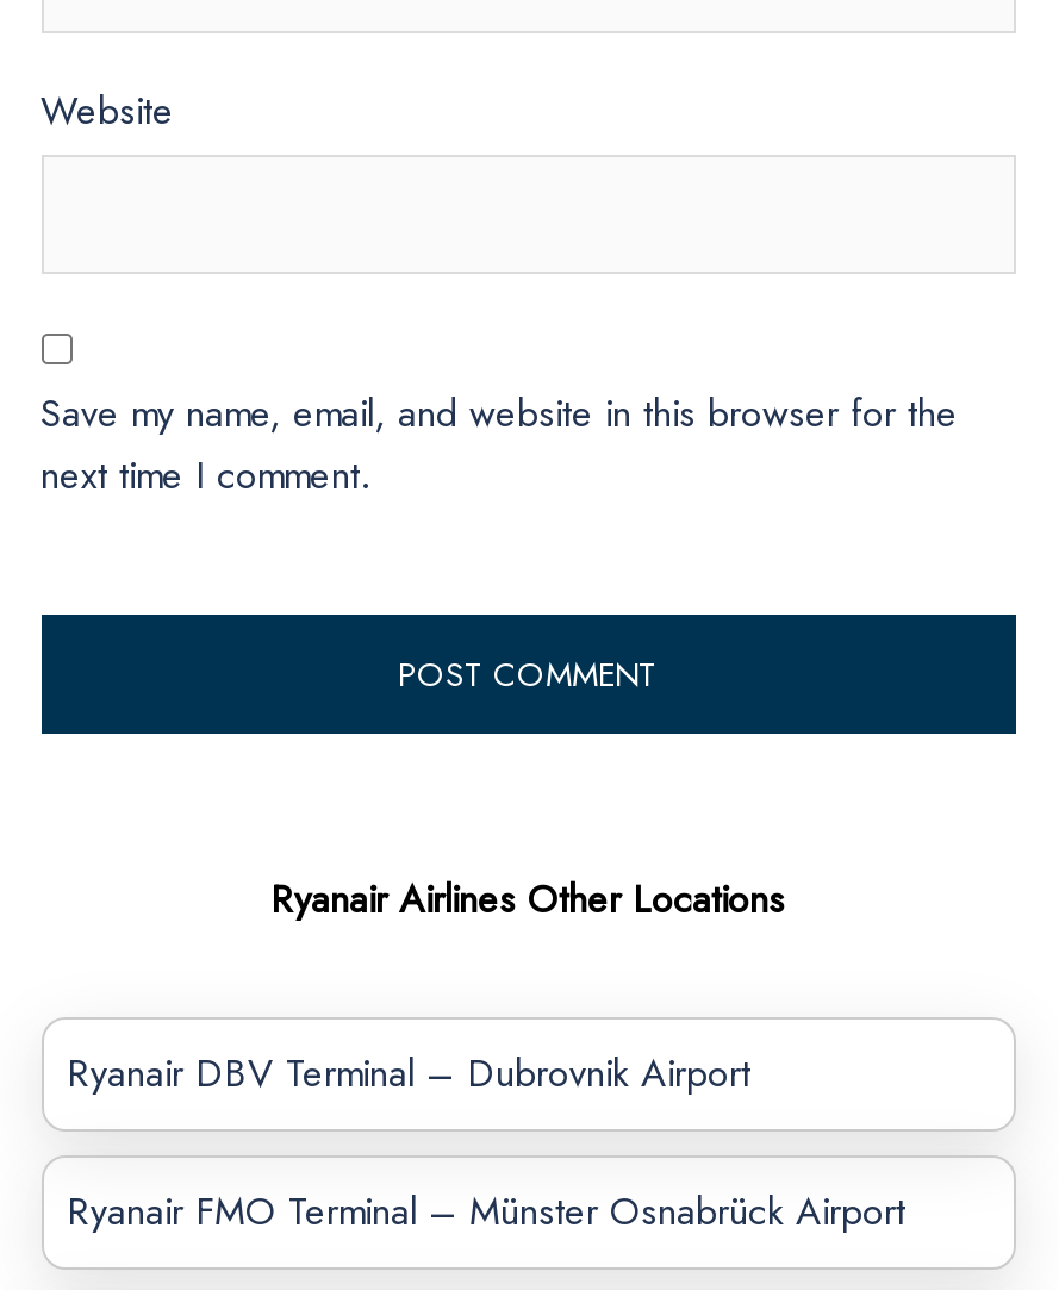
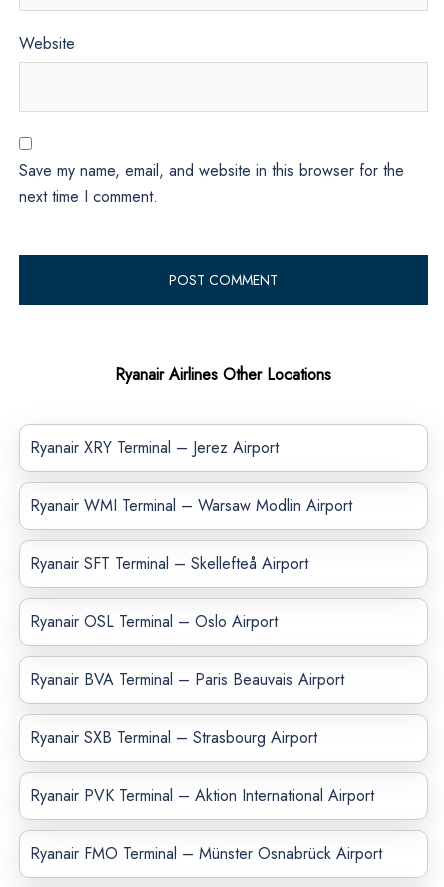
- Ryanair DBV Terminal – Dubrovnik Airport
+ Ryanair XRY Terminal – Jerez Airport
+ Ryanair WMI Terminal – Warsaw Modlin Airport
+ Ryanair SFT Terminal – Skellefteå Airport
+ Ryanair OSL Terminal – Oslo Airport
+ Ryanair BVA Terminal – Paris Beauvais Airport
+ Ryanair SXB Terminal – Strasbourg Airport
+ Ryanair PVK Terminal – Aktion International Airport
